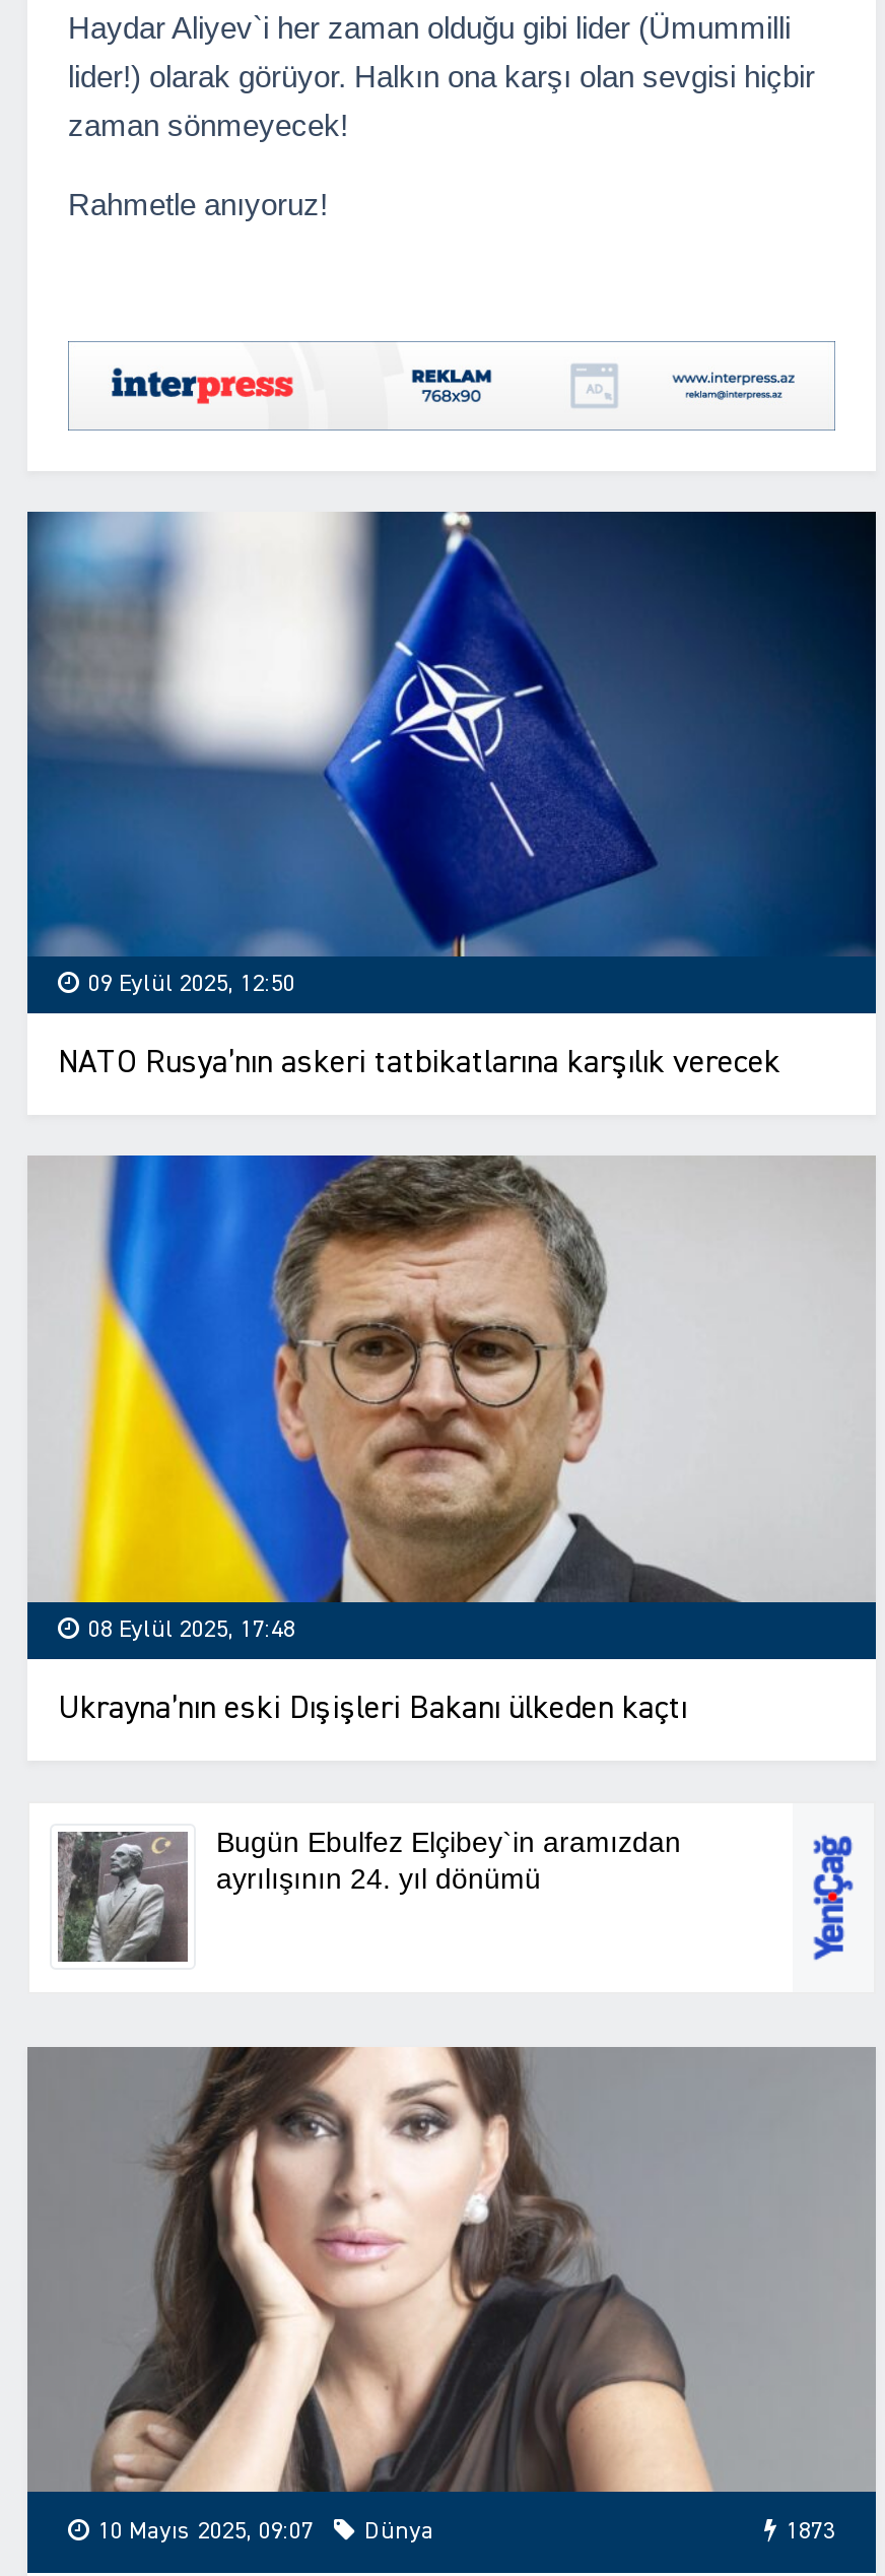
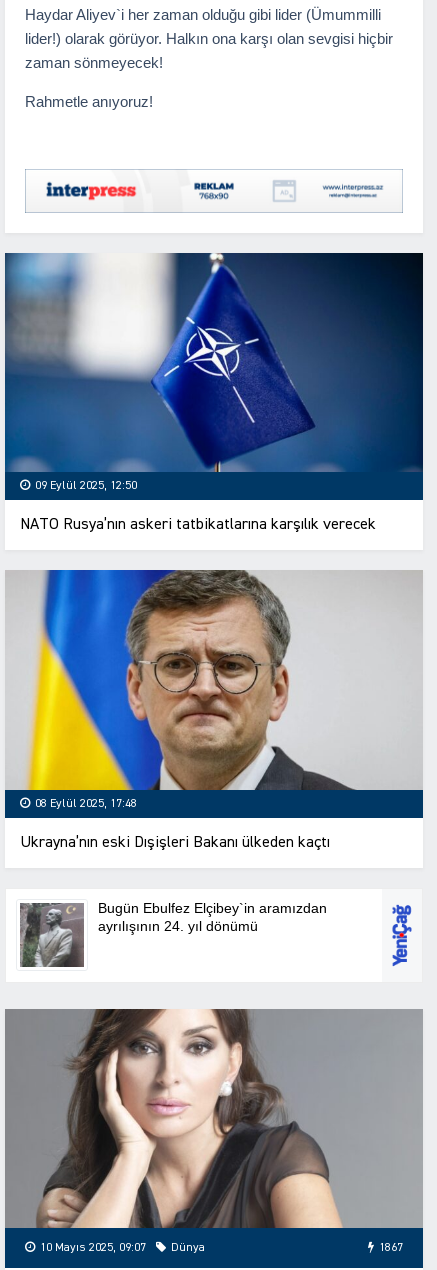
- 1873
+ 1867
